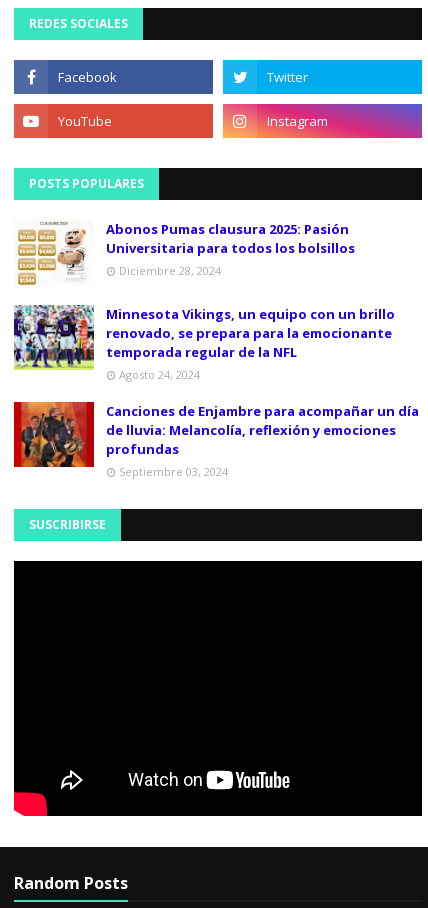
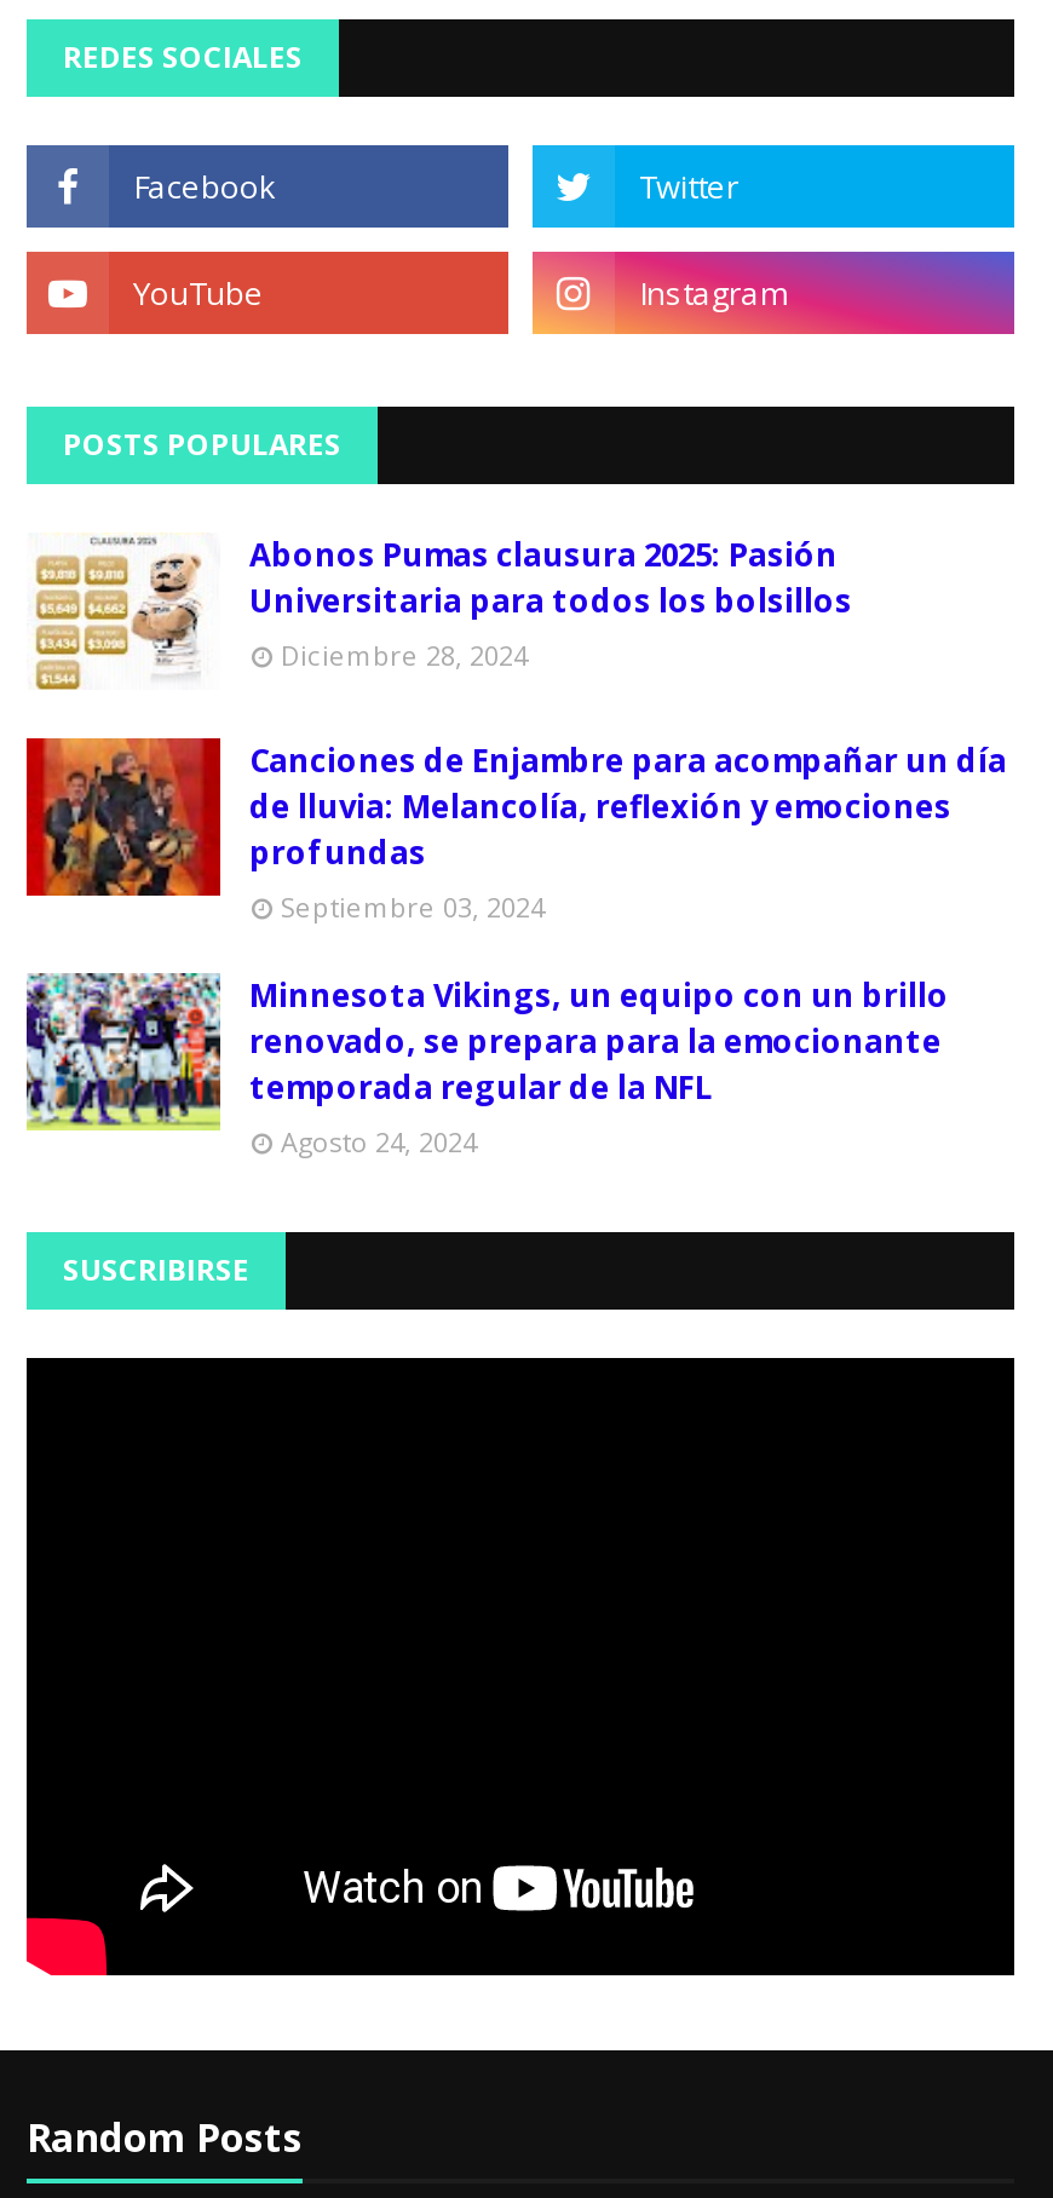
moved down: [image] | Minnesota Vikings, un equipo con un brillo | renovado, se prepara para la emocionante | temporada regular de la NFL | Agosto 24, 2024

moved up: [image] | Canciones de Enjambre para acompañar un día | de lluvia: Melancolía, reflexión y emociones | profundas | Septiembre 03, 2024
